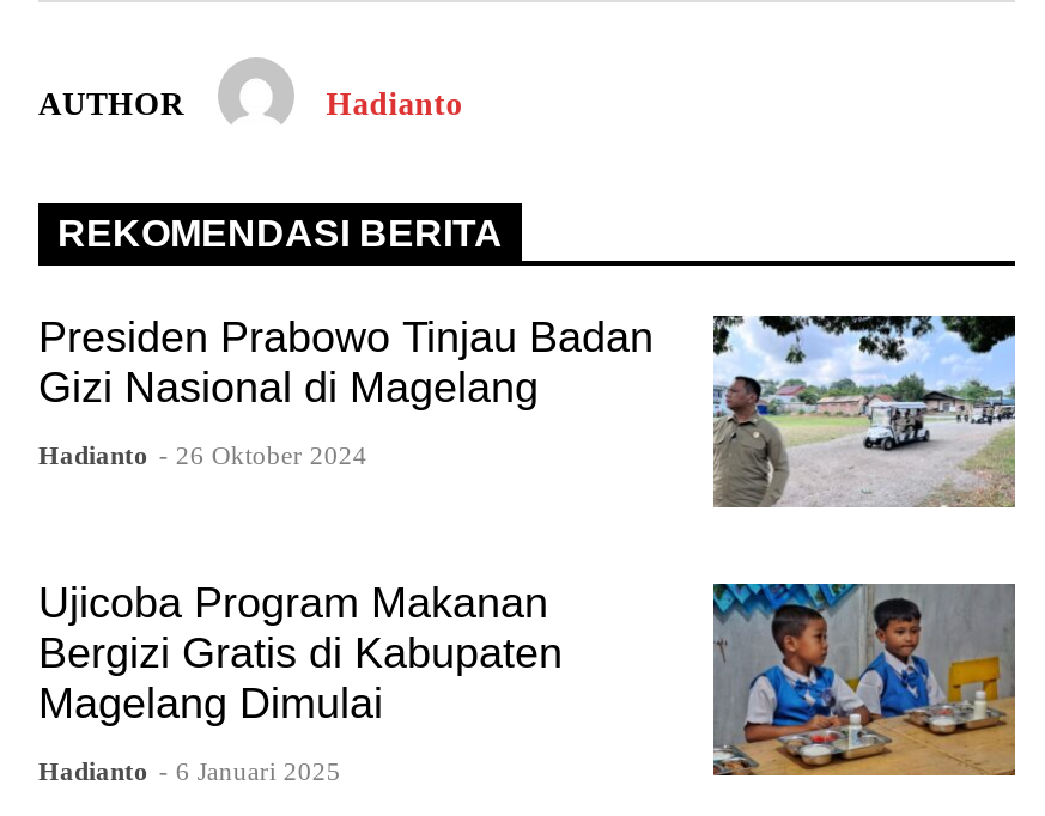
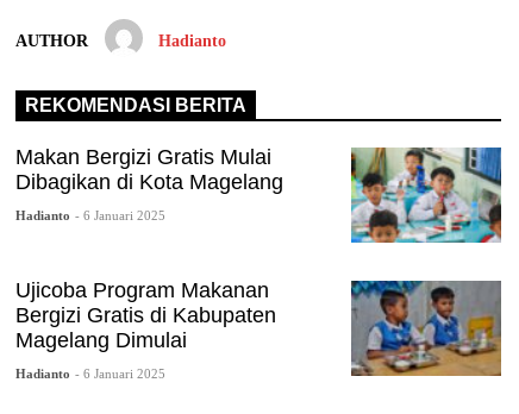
- Presiden Prabowo Tinjau Badan
- Gizi Nasional di Magelang
+ Makan Bergizi Gratis Mulai
+ Dibagikan di Kota Magelang

- [image]
+ [image]

- Hadianto - 26 Oktober 2024
+ Hadianto - 6 Januari 2025
